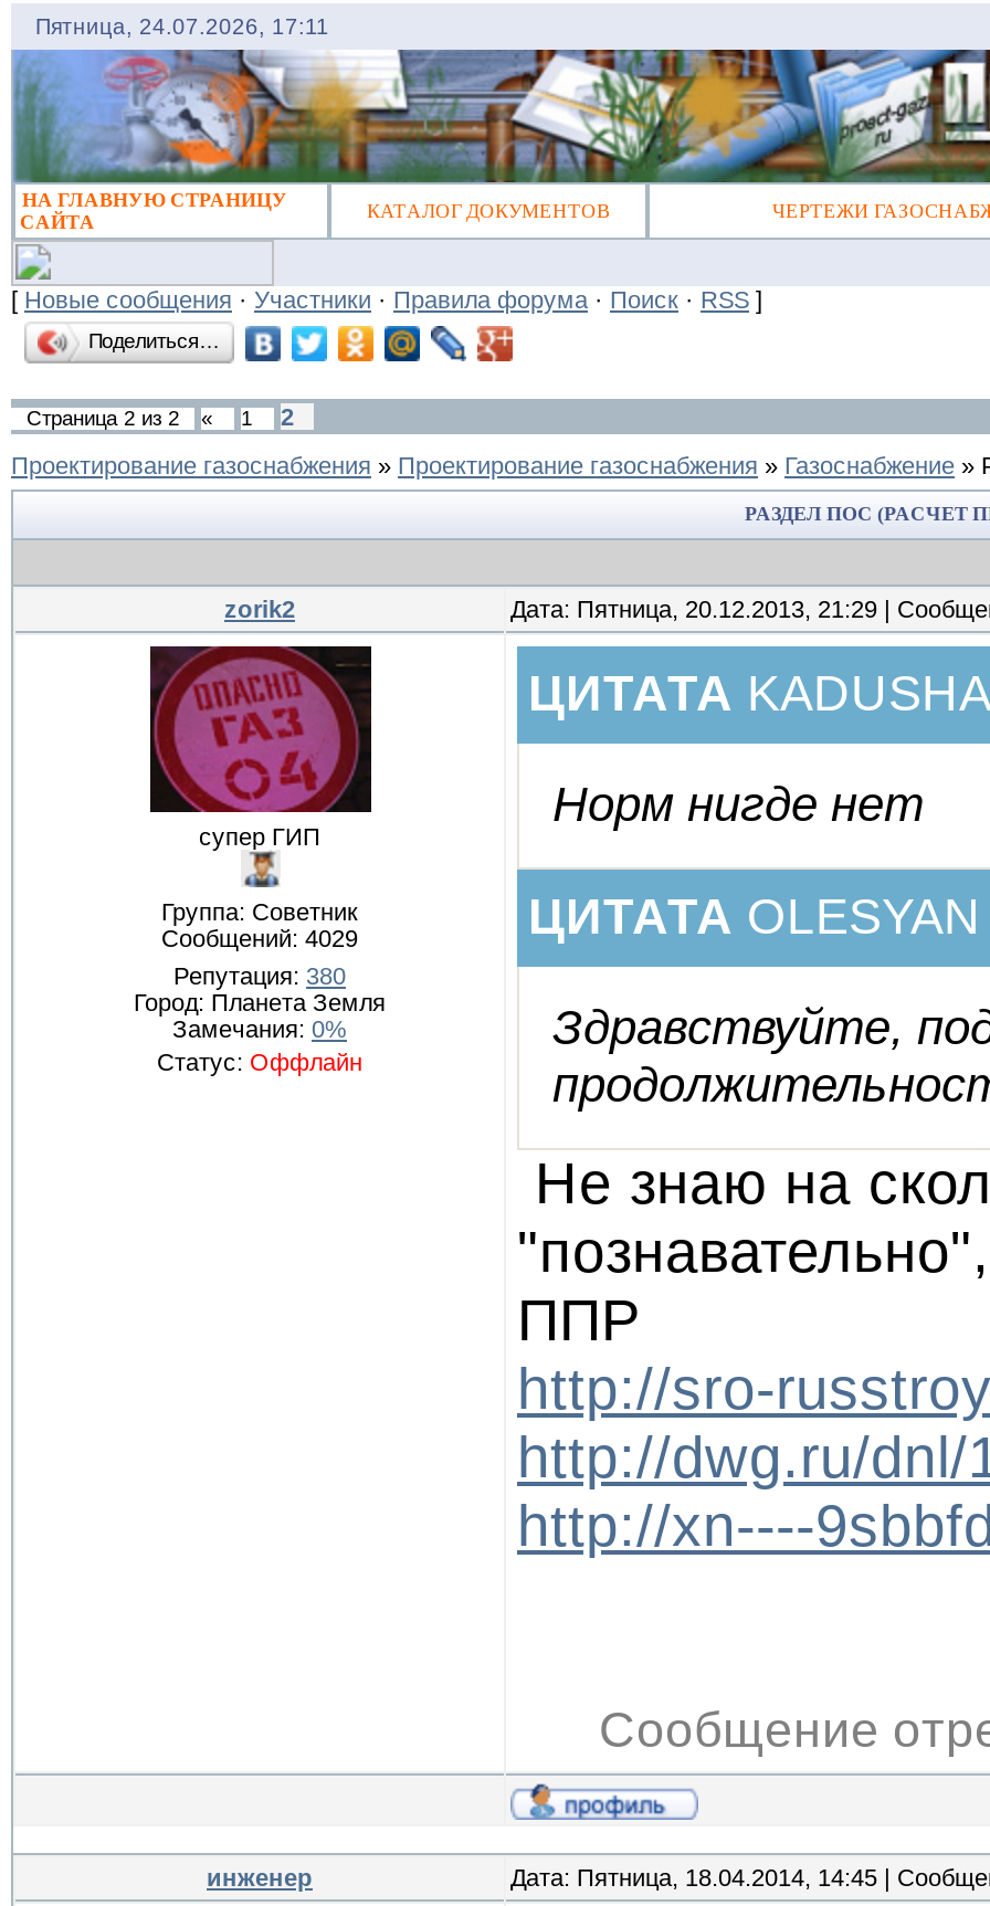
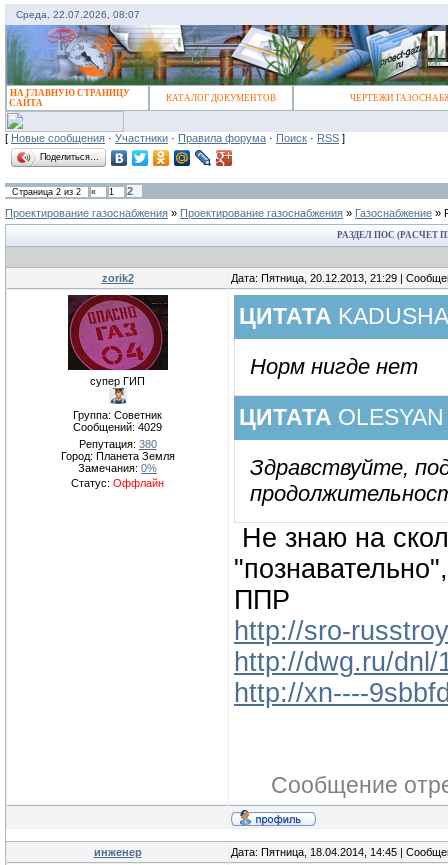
- Пятница, 24.07.2026, 17:11
+ Среда, 22.07.2026, 08:07
